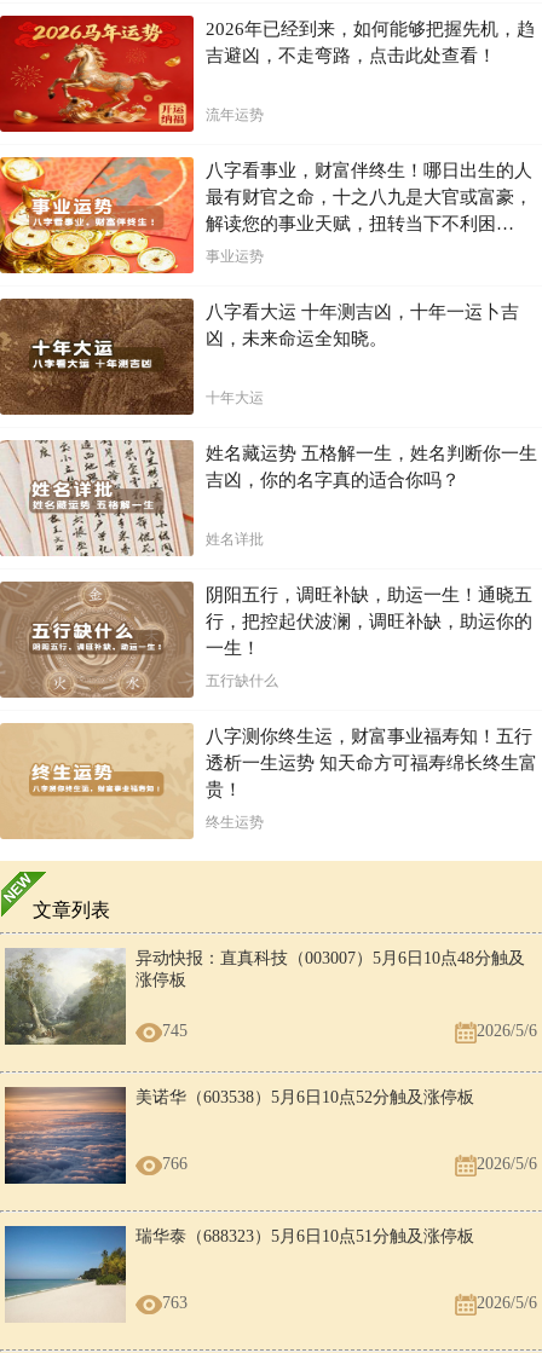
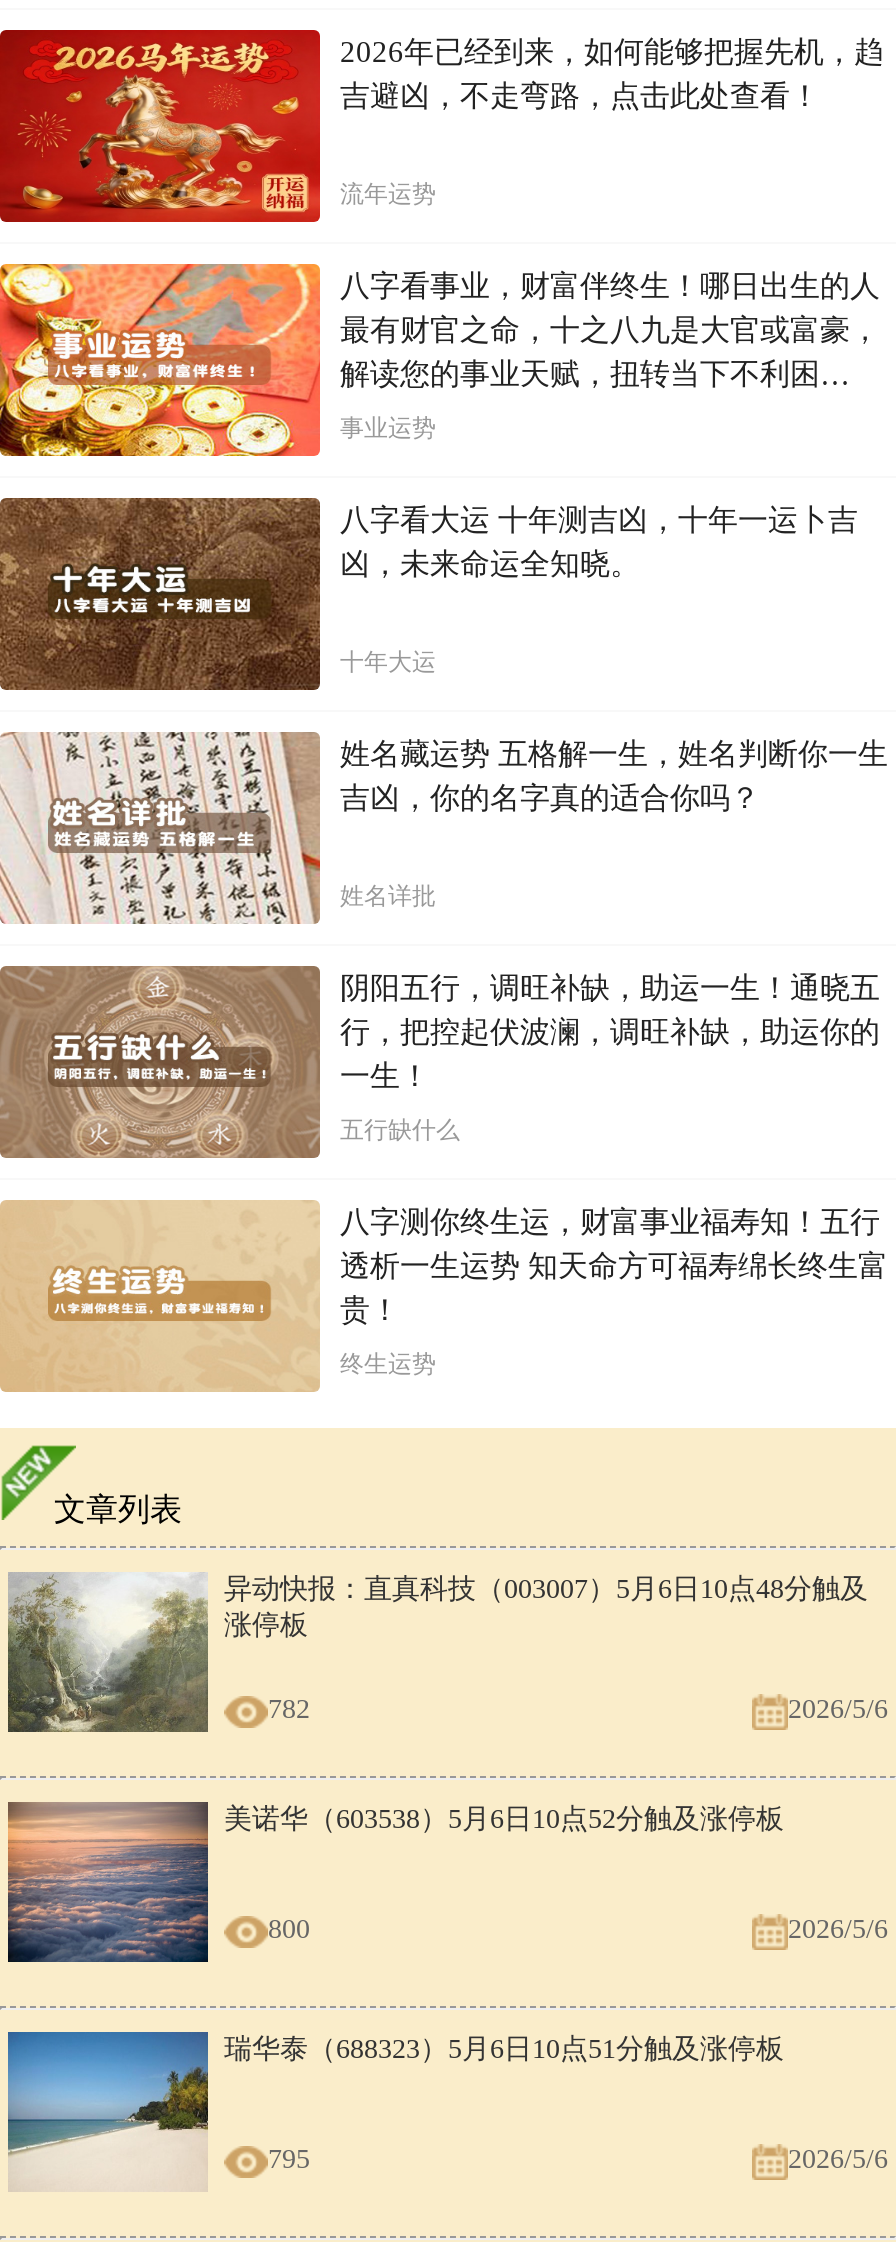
- 745
+ 782

- 766
+ 800

- 763
+ 795
